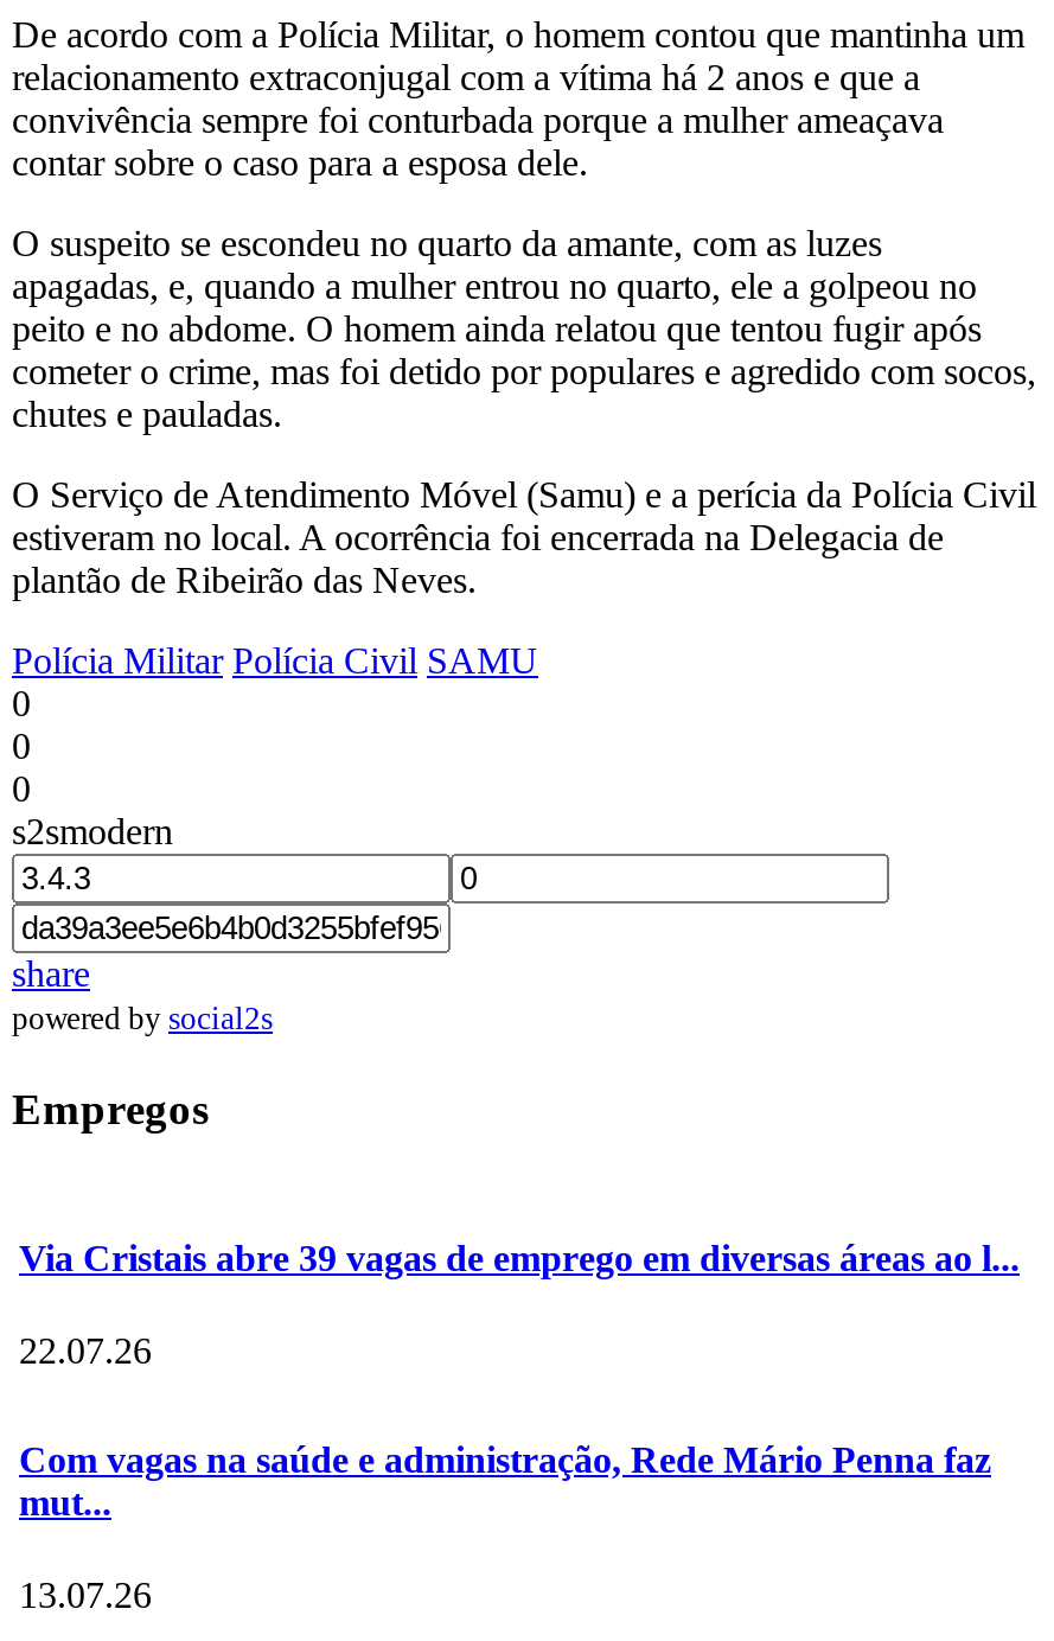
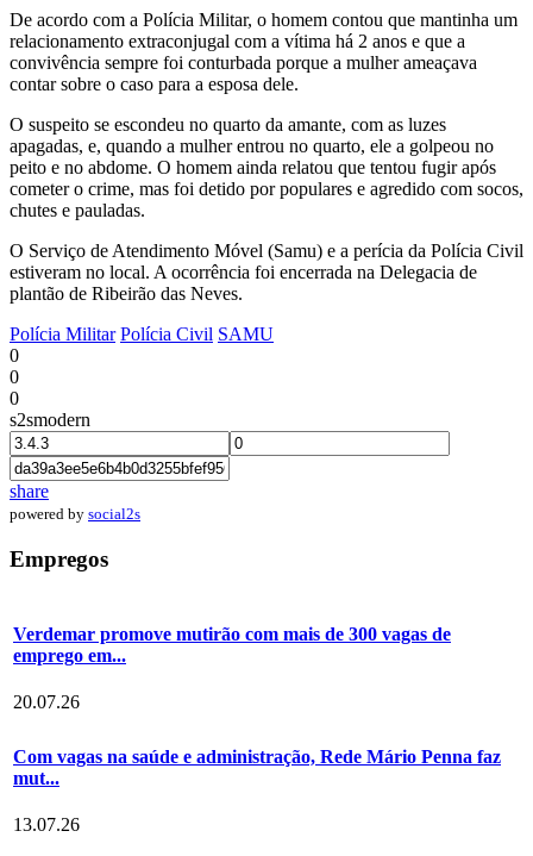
- Via Cristais abre 39 vagas de emprego em diversas áreas ao l...
+ Verdemar promove mutirão com mais de 300 vagas de
+ emprego em...

- 22.07.26
+ 20.07.26
